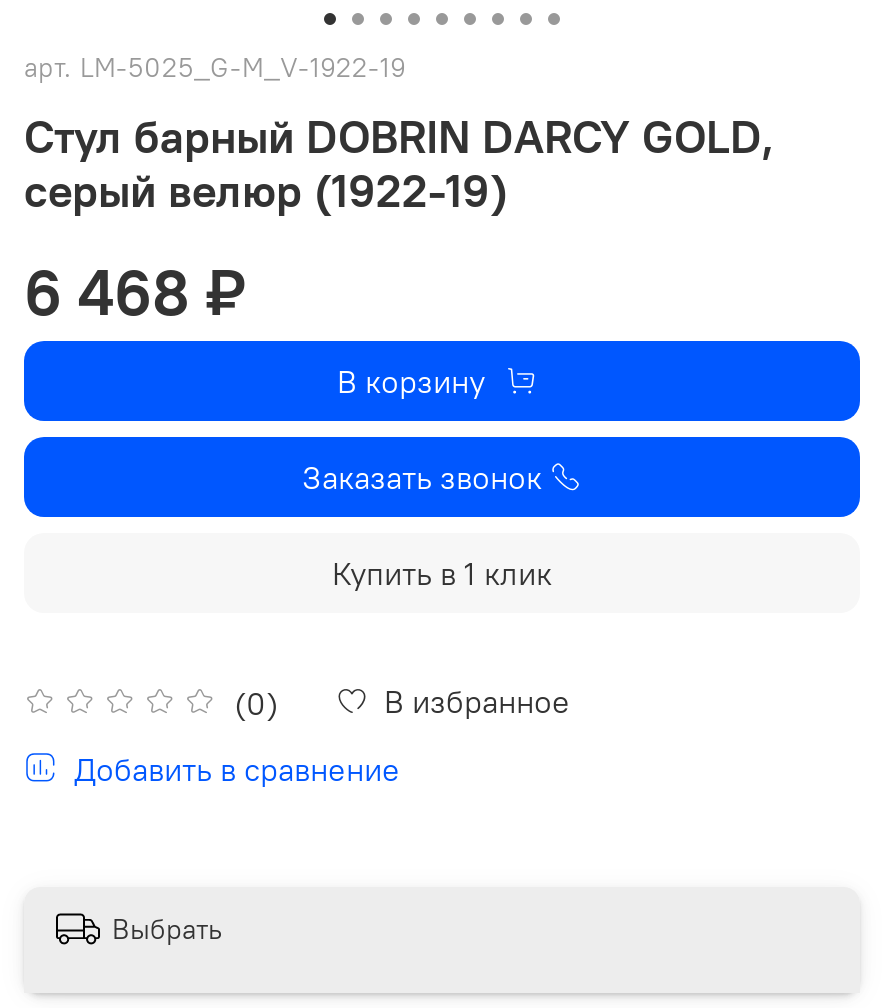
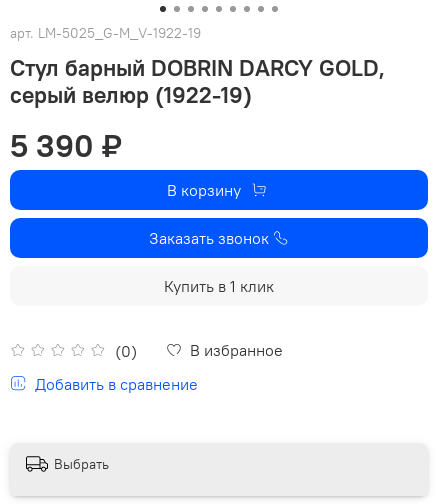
- 6 468 ₽
+ 5 390 ₽
